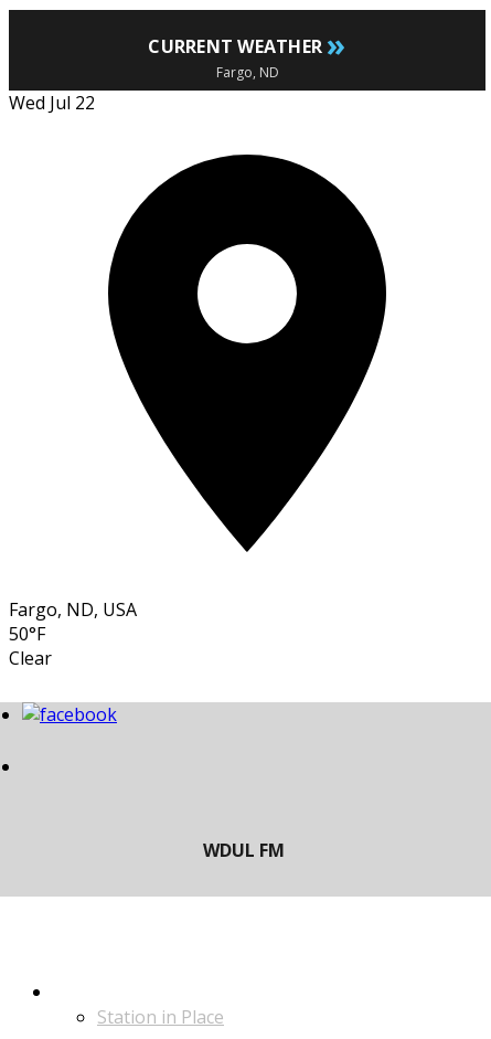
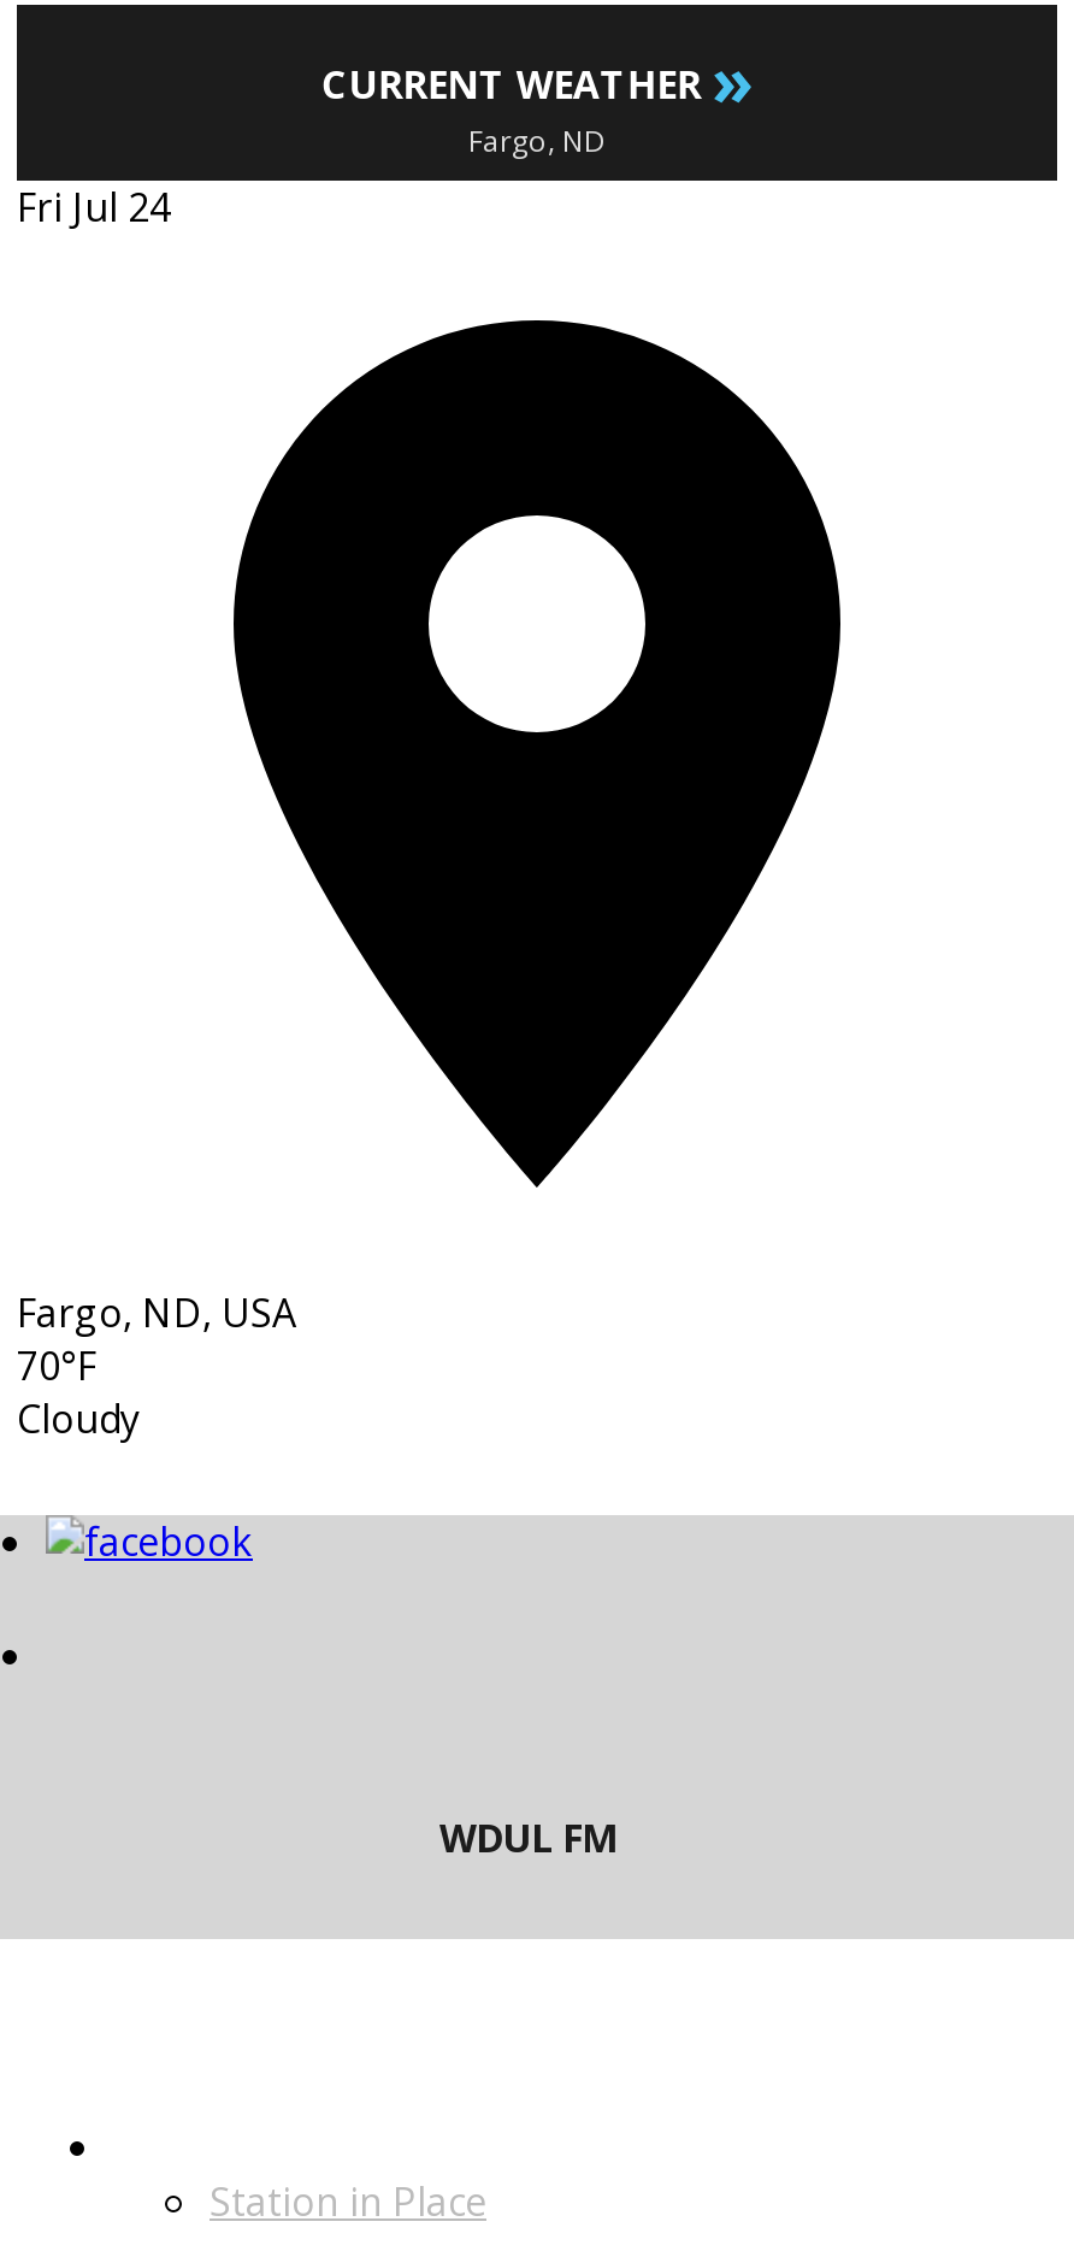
- Wed Jul 22
+ Fri Jul 24

- 50°F
- Clear
+ 70°F
+ Cloudy
